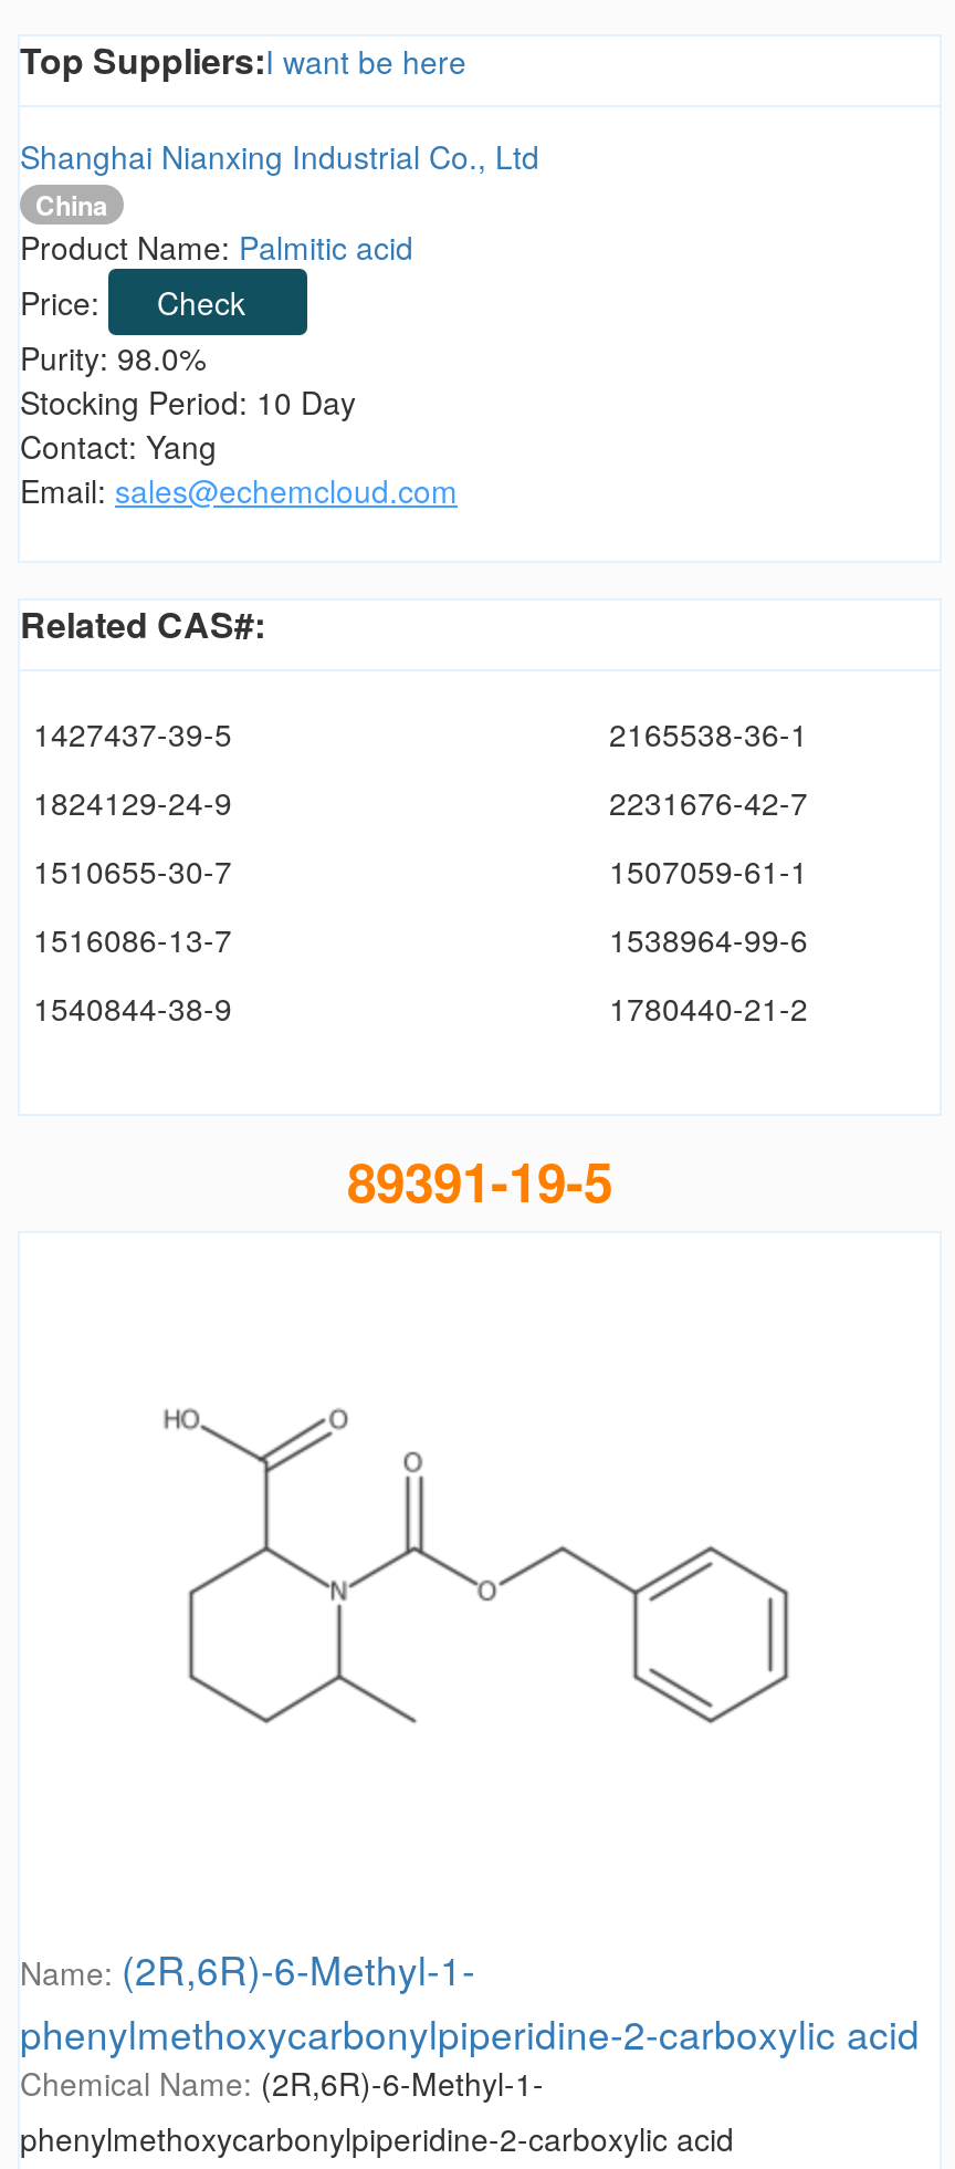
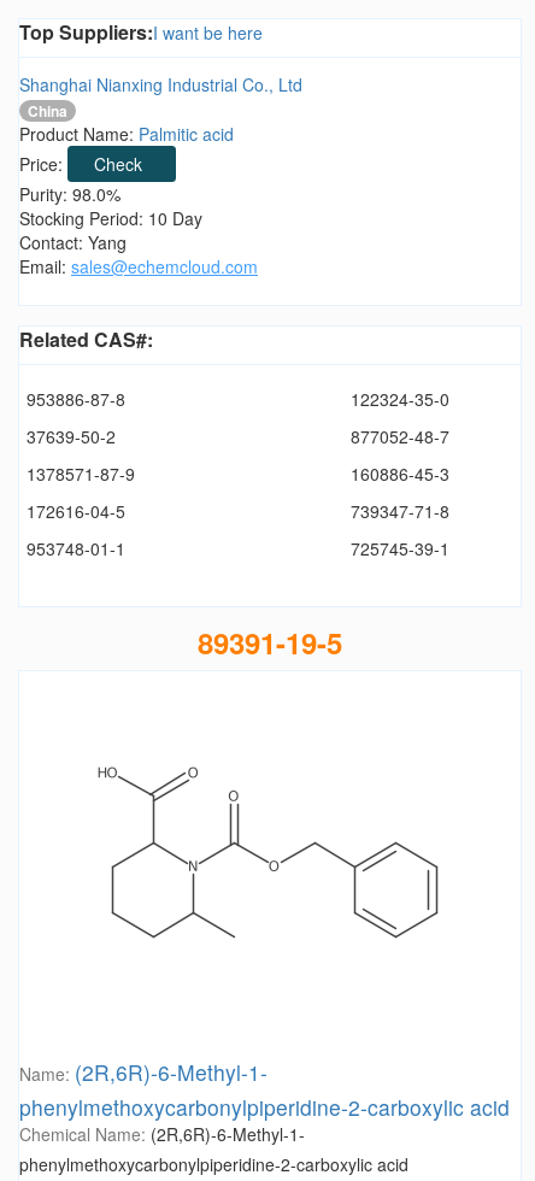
- 1427437-39-5
+ 953886-87-8

- 2165538-36-1
+ 122324-35-0

- 1824129-24-9
+ 37639-50-2

- 2231676-42-7
+ 877052-48-7

- 1510655-30-7
+ 1378571-87-9

- 1507059-61-1
+ 160886-45-3

- 1516086-13-7
+ 172616-04-5

- 1538964-99-6
+ 739347-71-8

- 1540844-38-9
+ 953748-01-1

- 1780440-21-2
+ 725745-39-1
